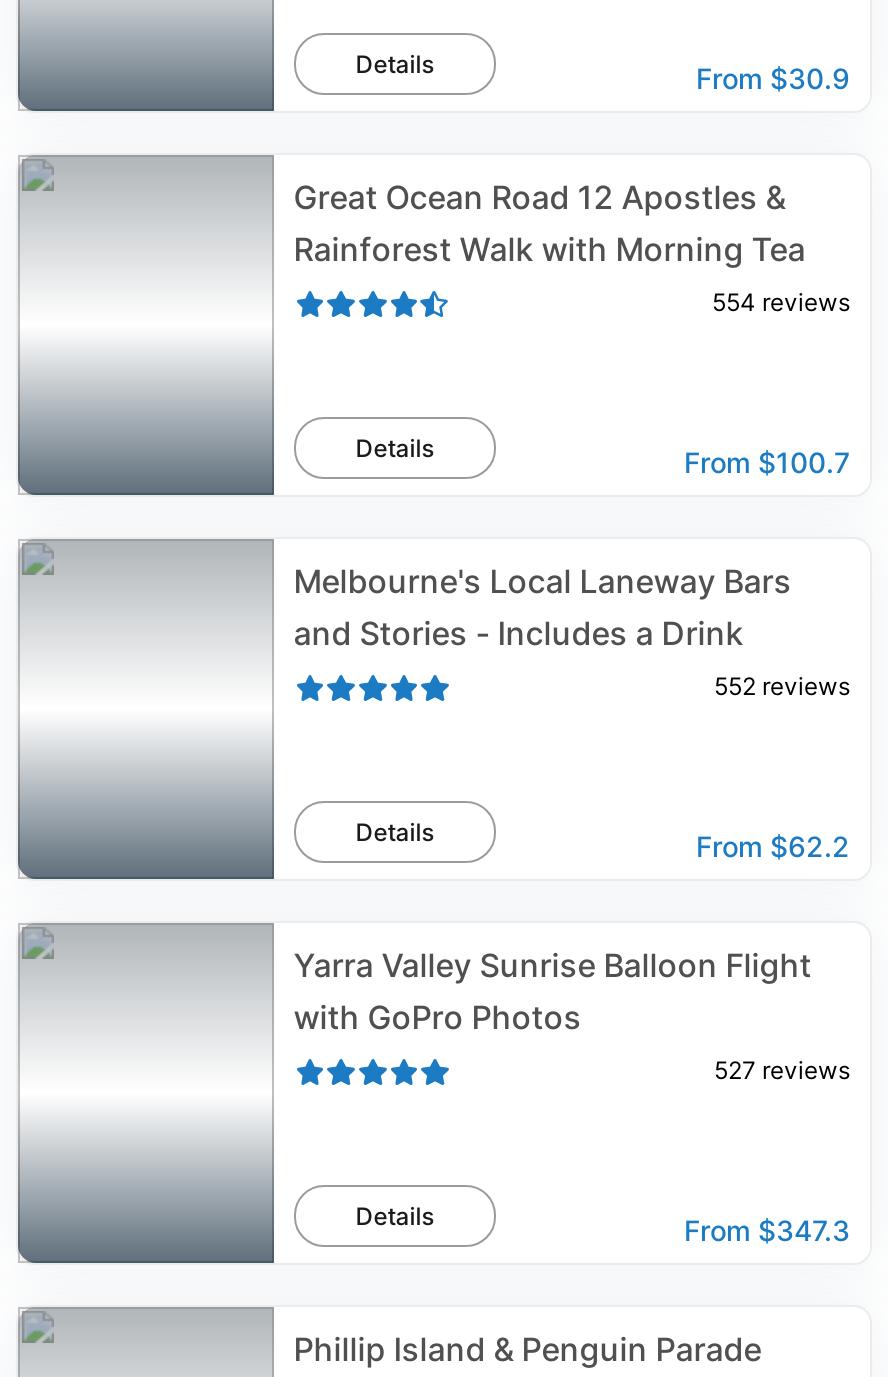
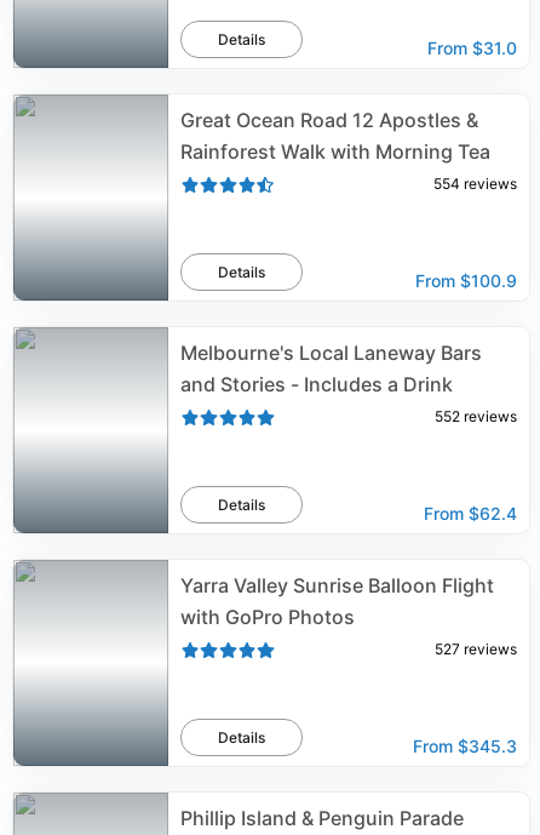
- From $30.9
+ From $31.0

- From $100.7
+ From $100.9

- From $62.2
+ From $62.4

- From $347.3
+ From $345.3
